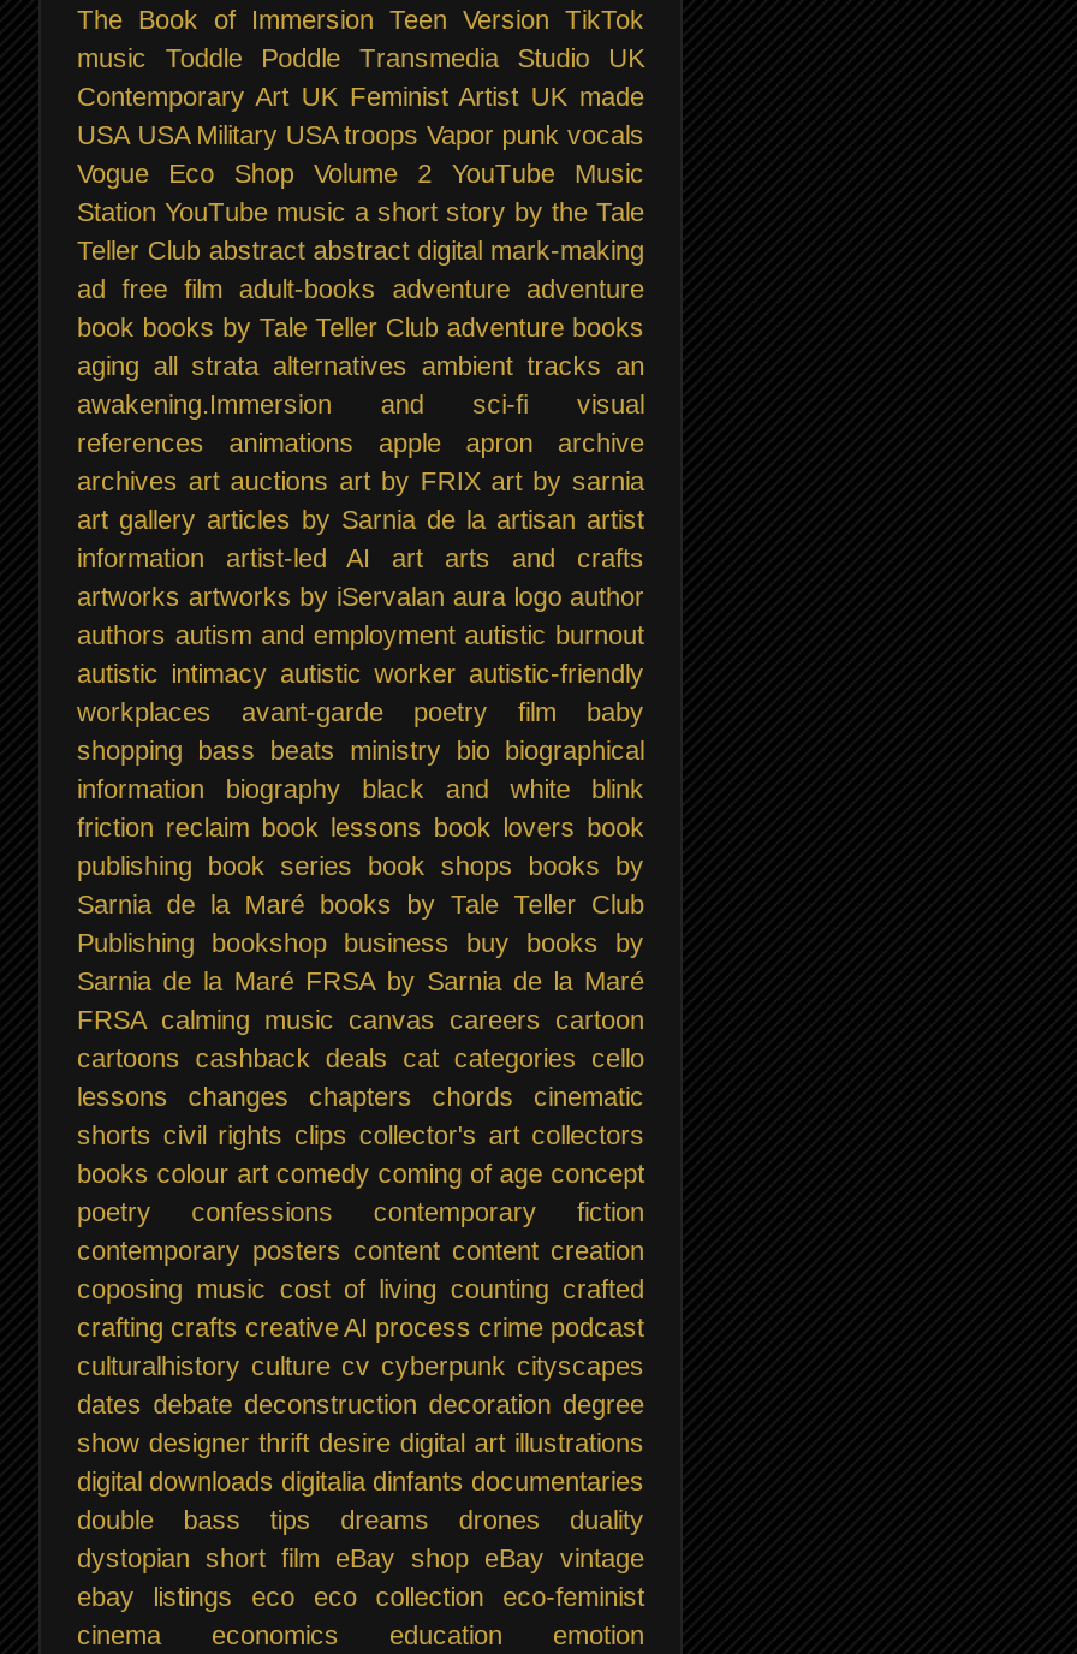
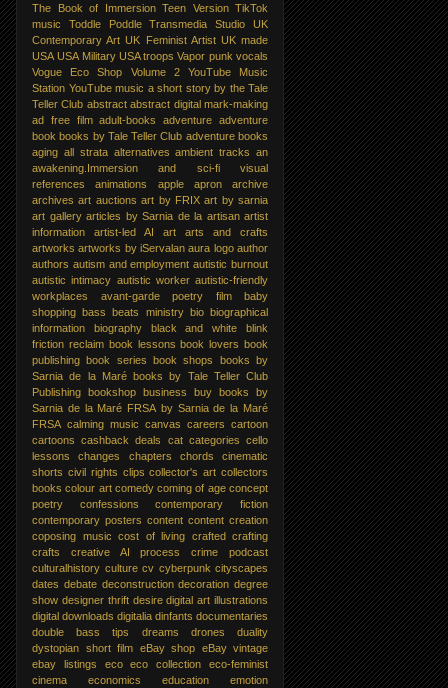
- coposing music cost of living counting crafted
- crafting crafts creative AI process crime podcast
+ coposing music cost of living crafted crafting
+ crafts
+ creative AI process
+ crime podcast
